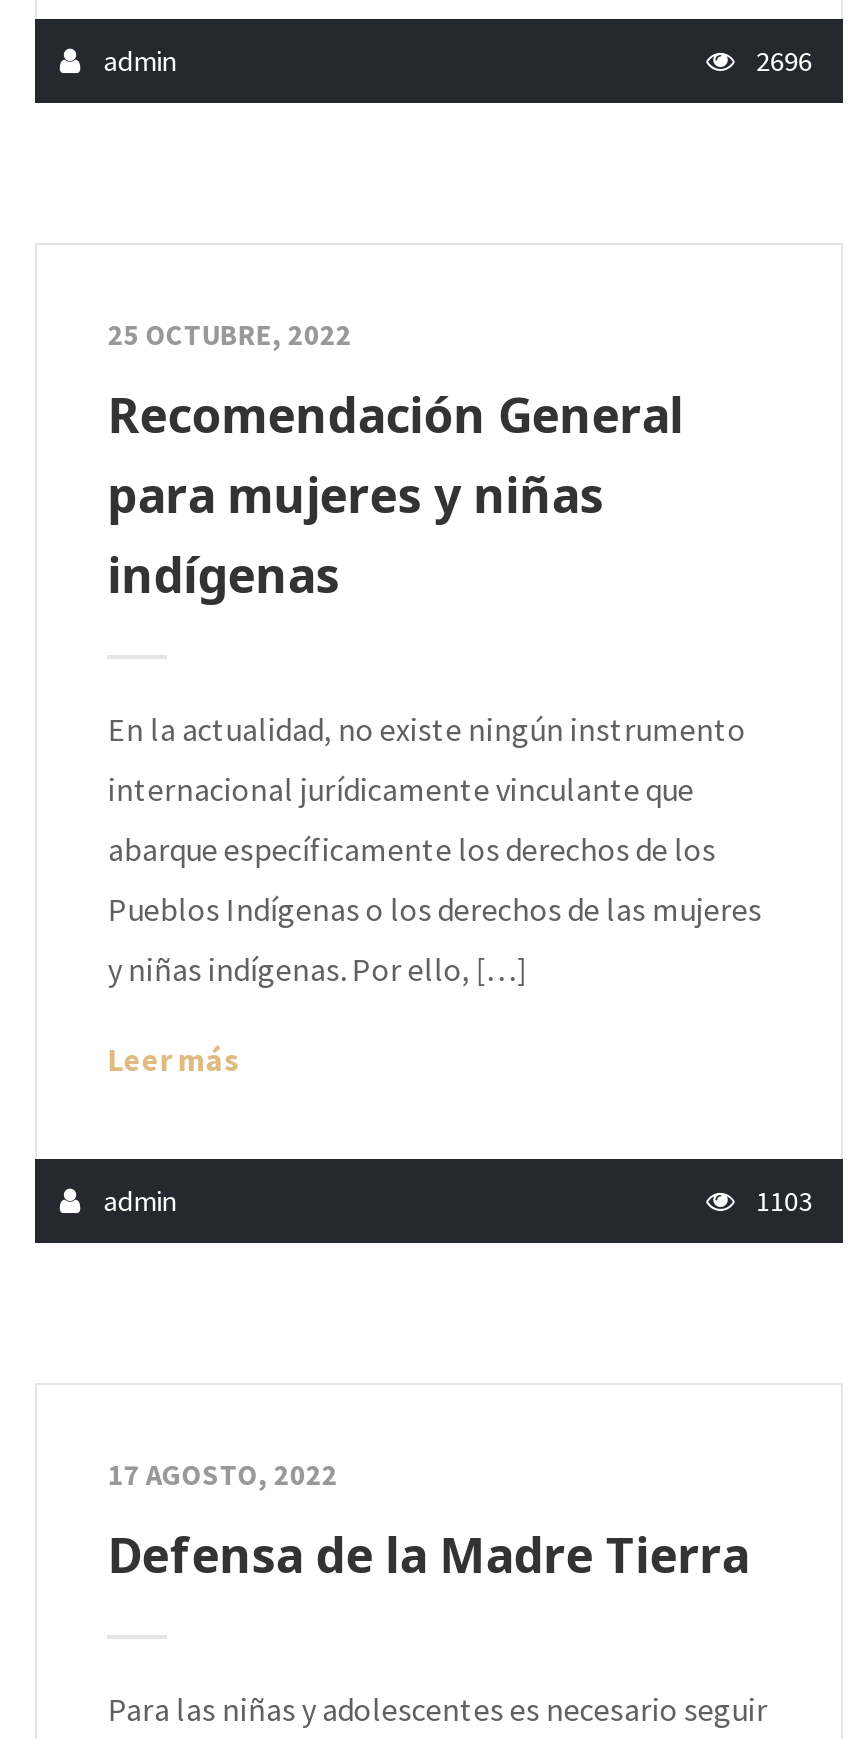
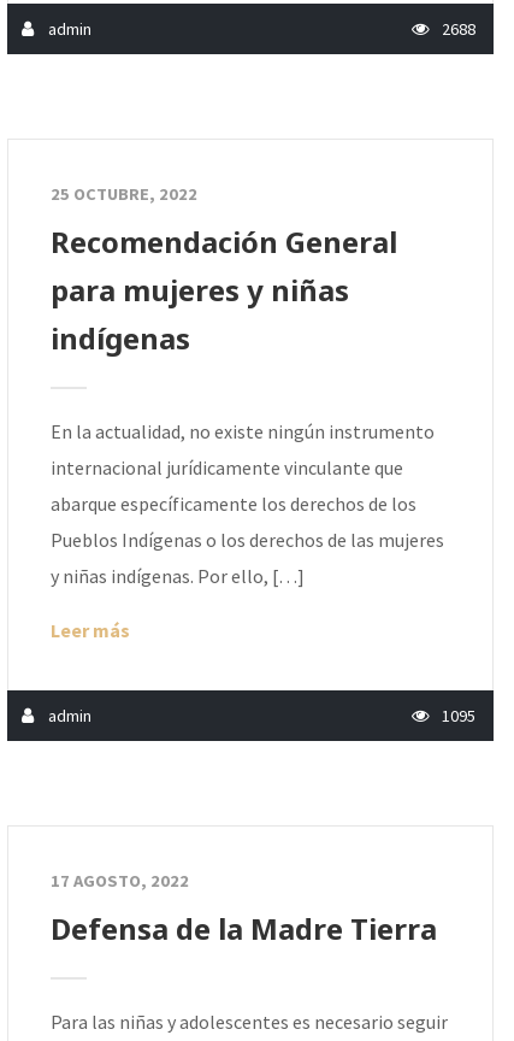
- 2696
+ 2688

- 1103
+ 1095
